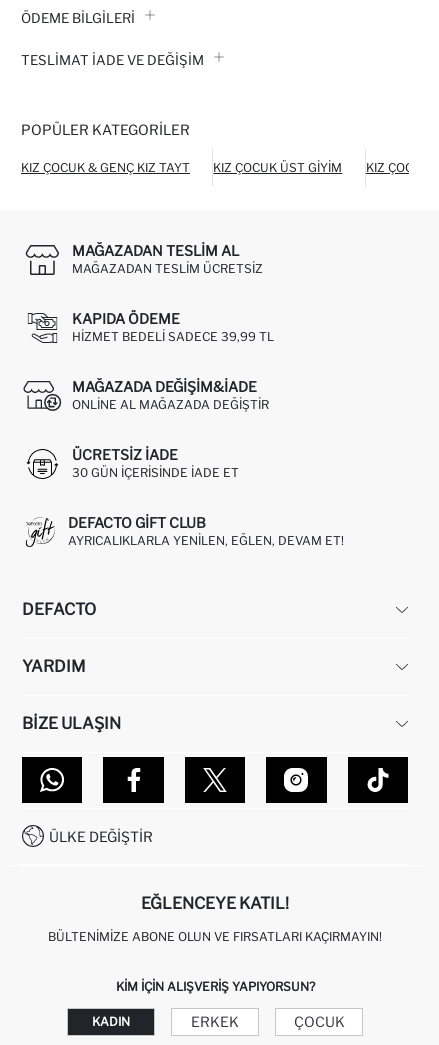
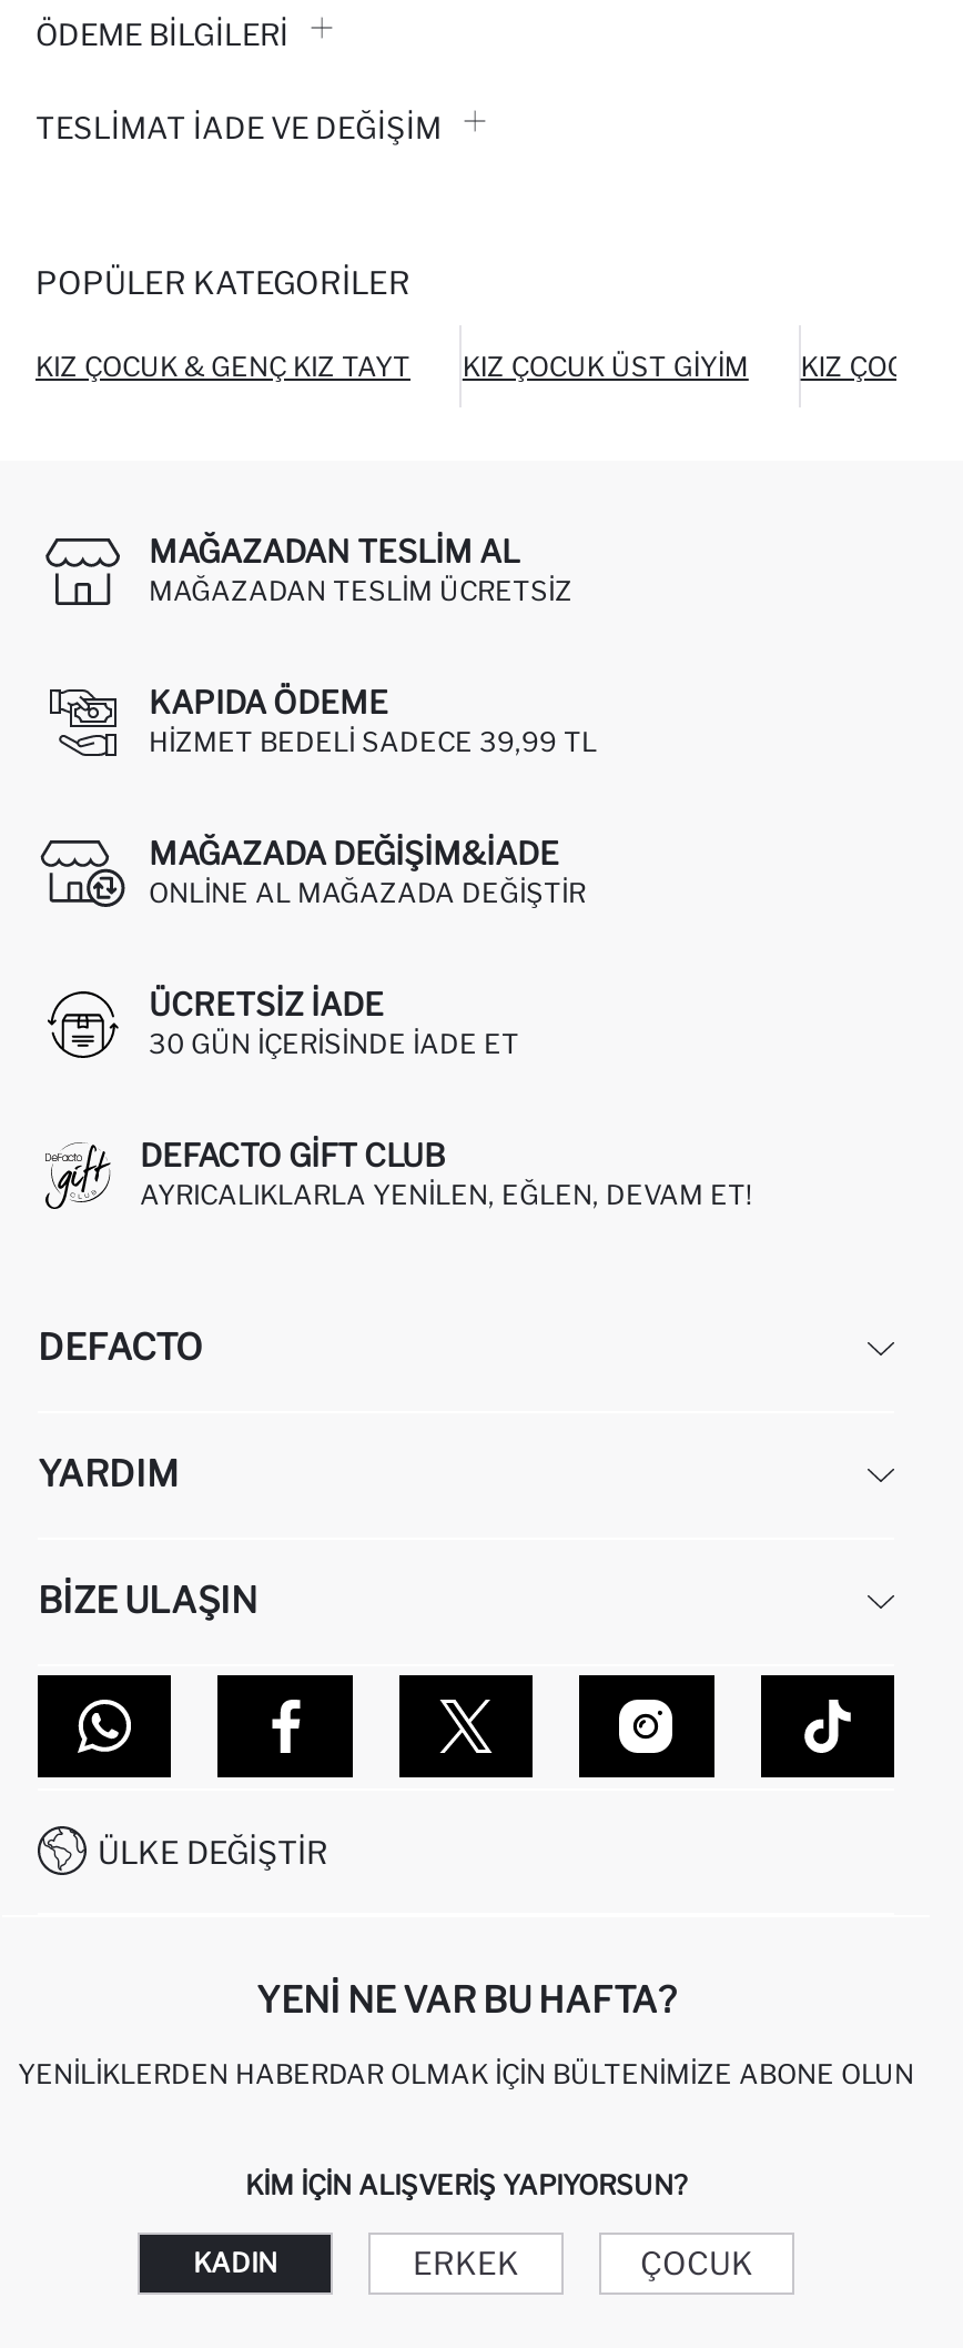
- EĞLENCEYE KATIL!
+ YENI NE VAR BU HAFTA?

- BÜLTENIMIZE ABONE OLUN VE FIRSATLARI KAÇIRMAYIN!
+ YENILIKLERDEN HABERDAR OLMAK İÇIN BÜLTENIMIZE ABONE OLUN
